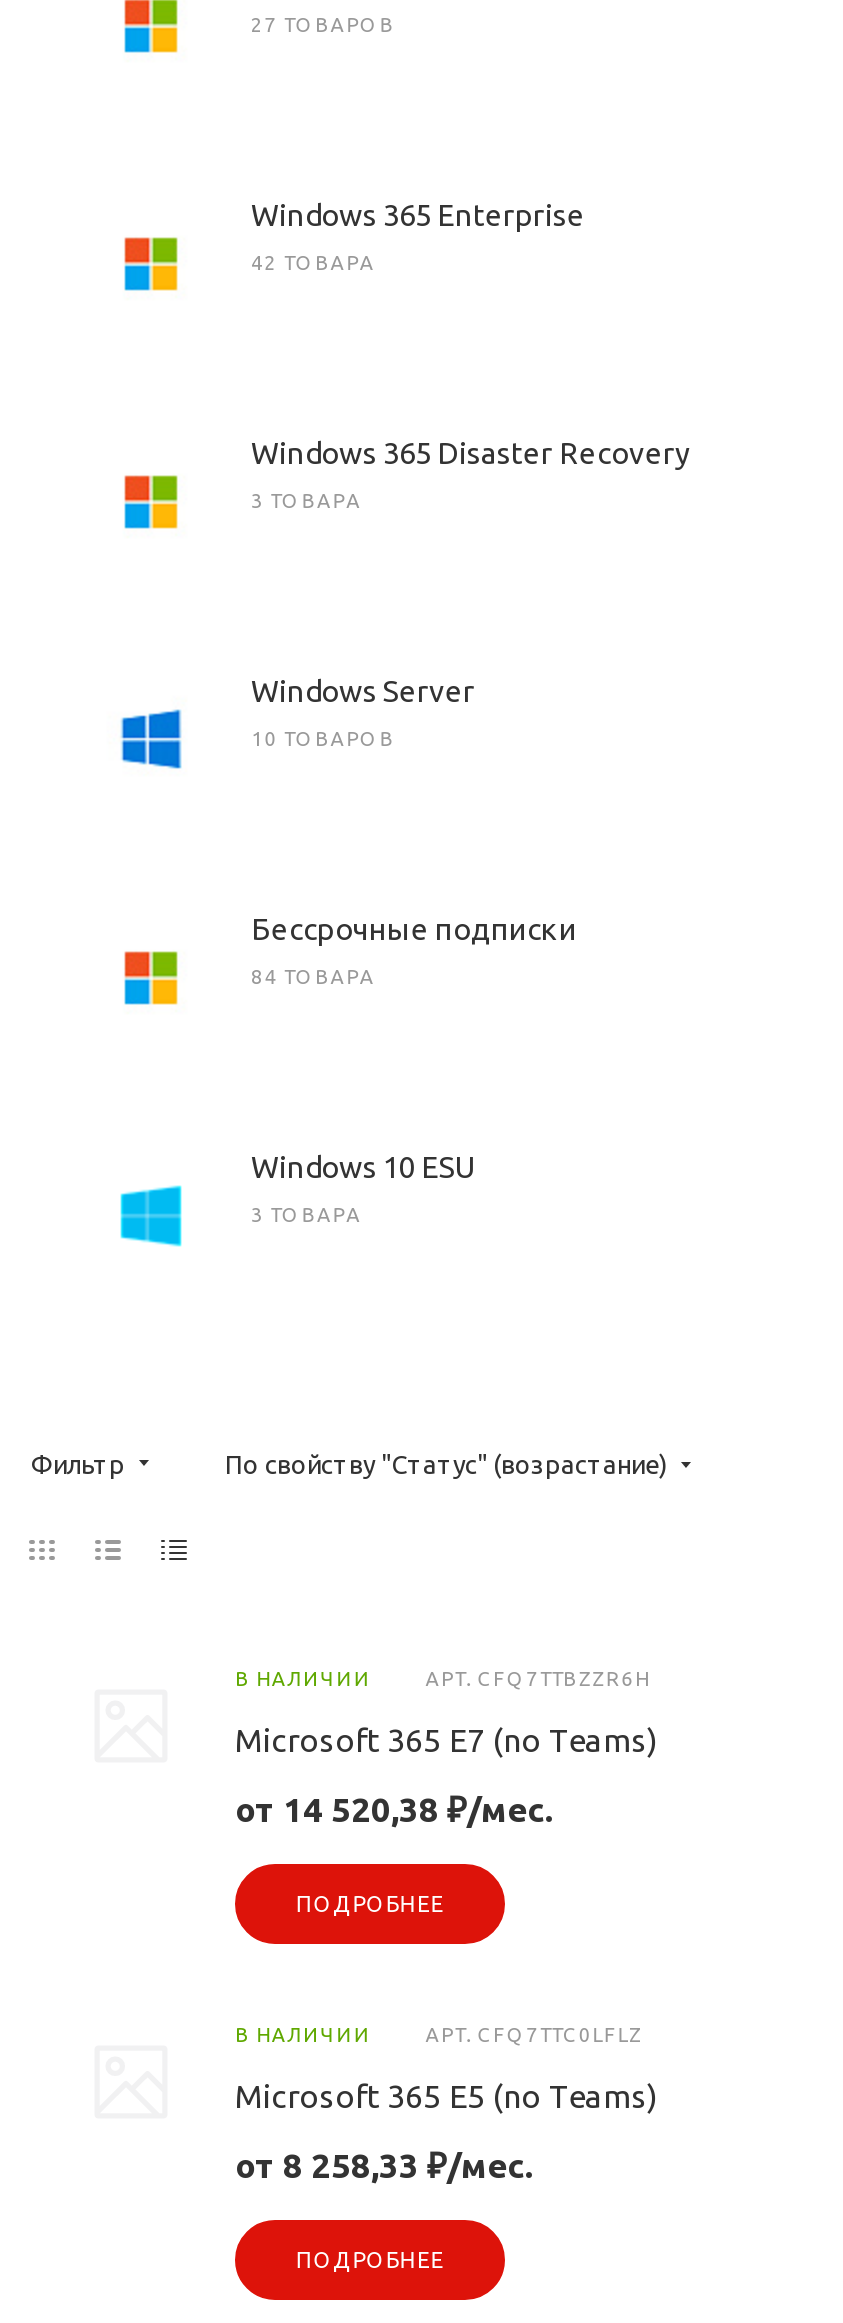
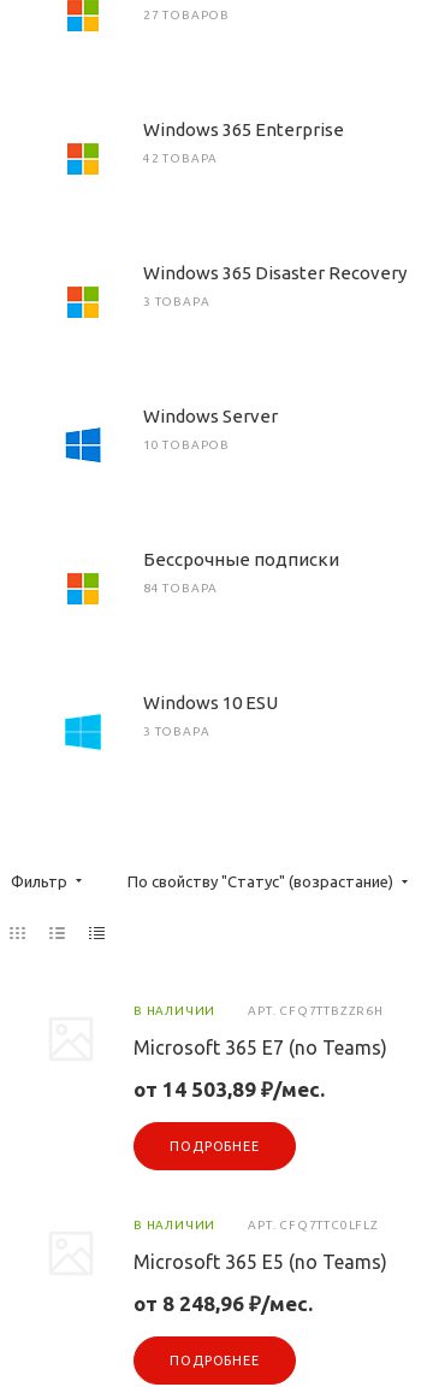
- от 14 520,38 ₽/мес.
+ от 14 503,89 ₽/мес.

- от 8 258,33 ₽/мес.
+ от 8 248,96 ₽/мес.
